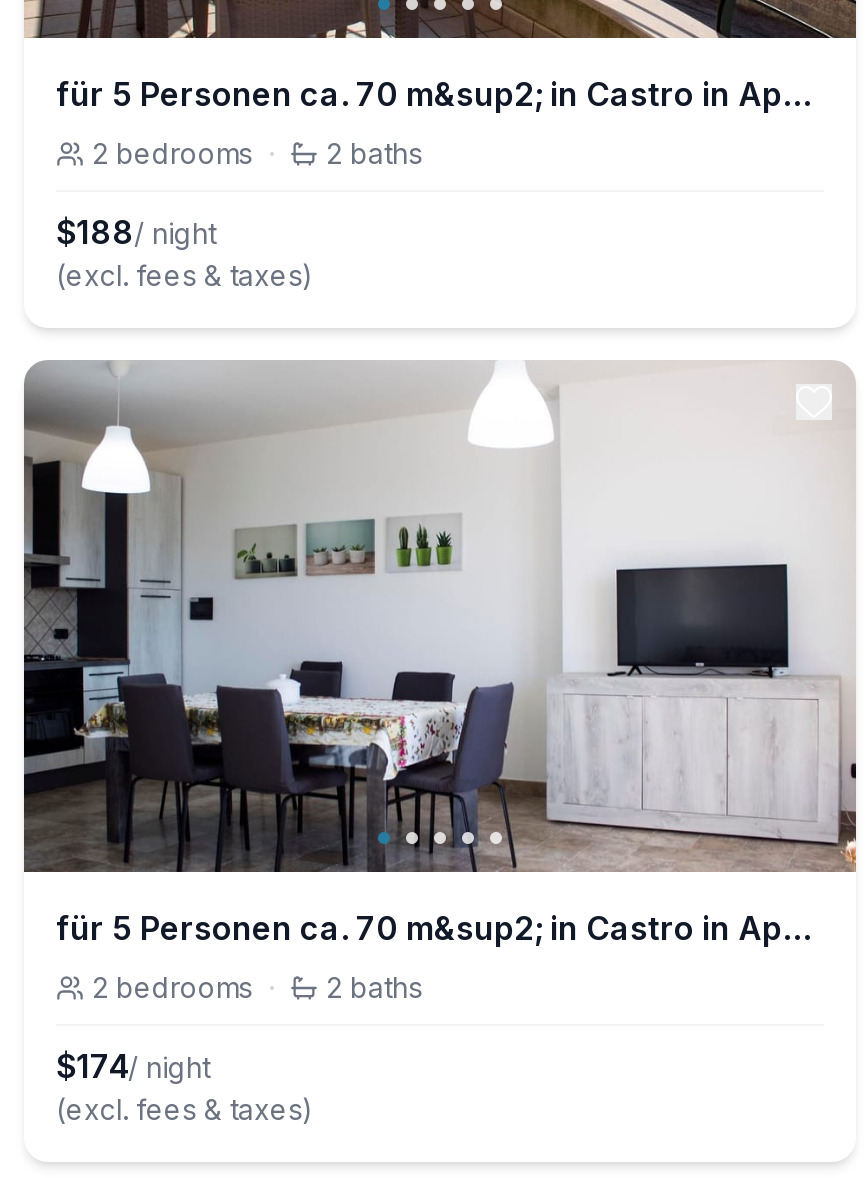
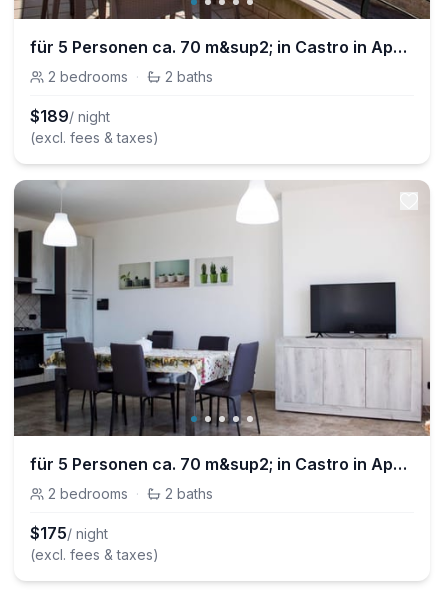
- $188 / night
+ $189 / night

- $174 / night
+ $175 / night
